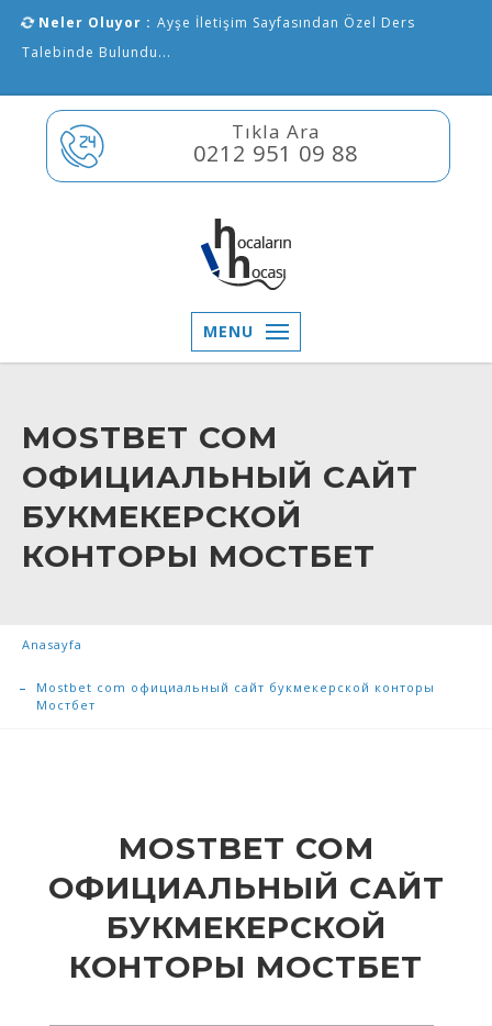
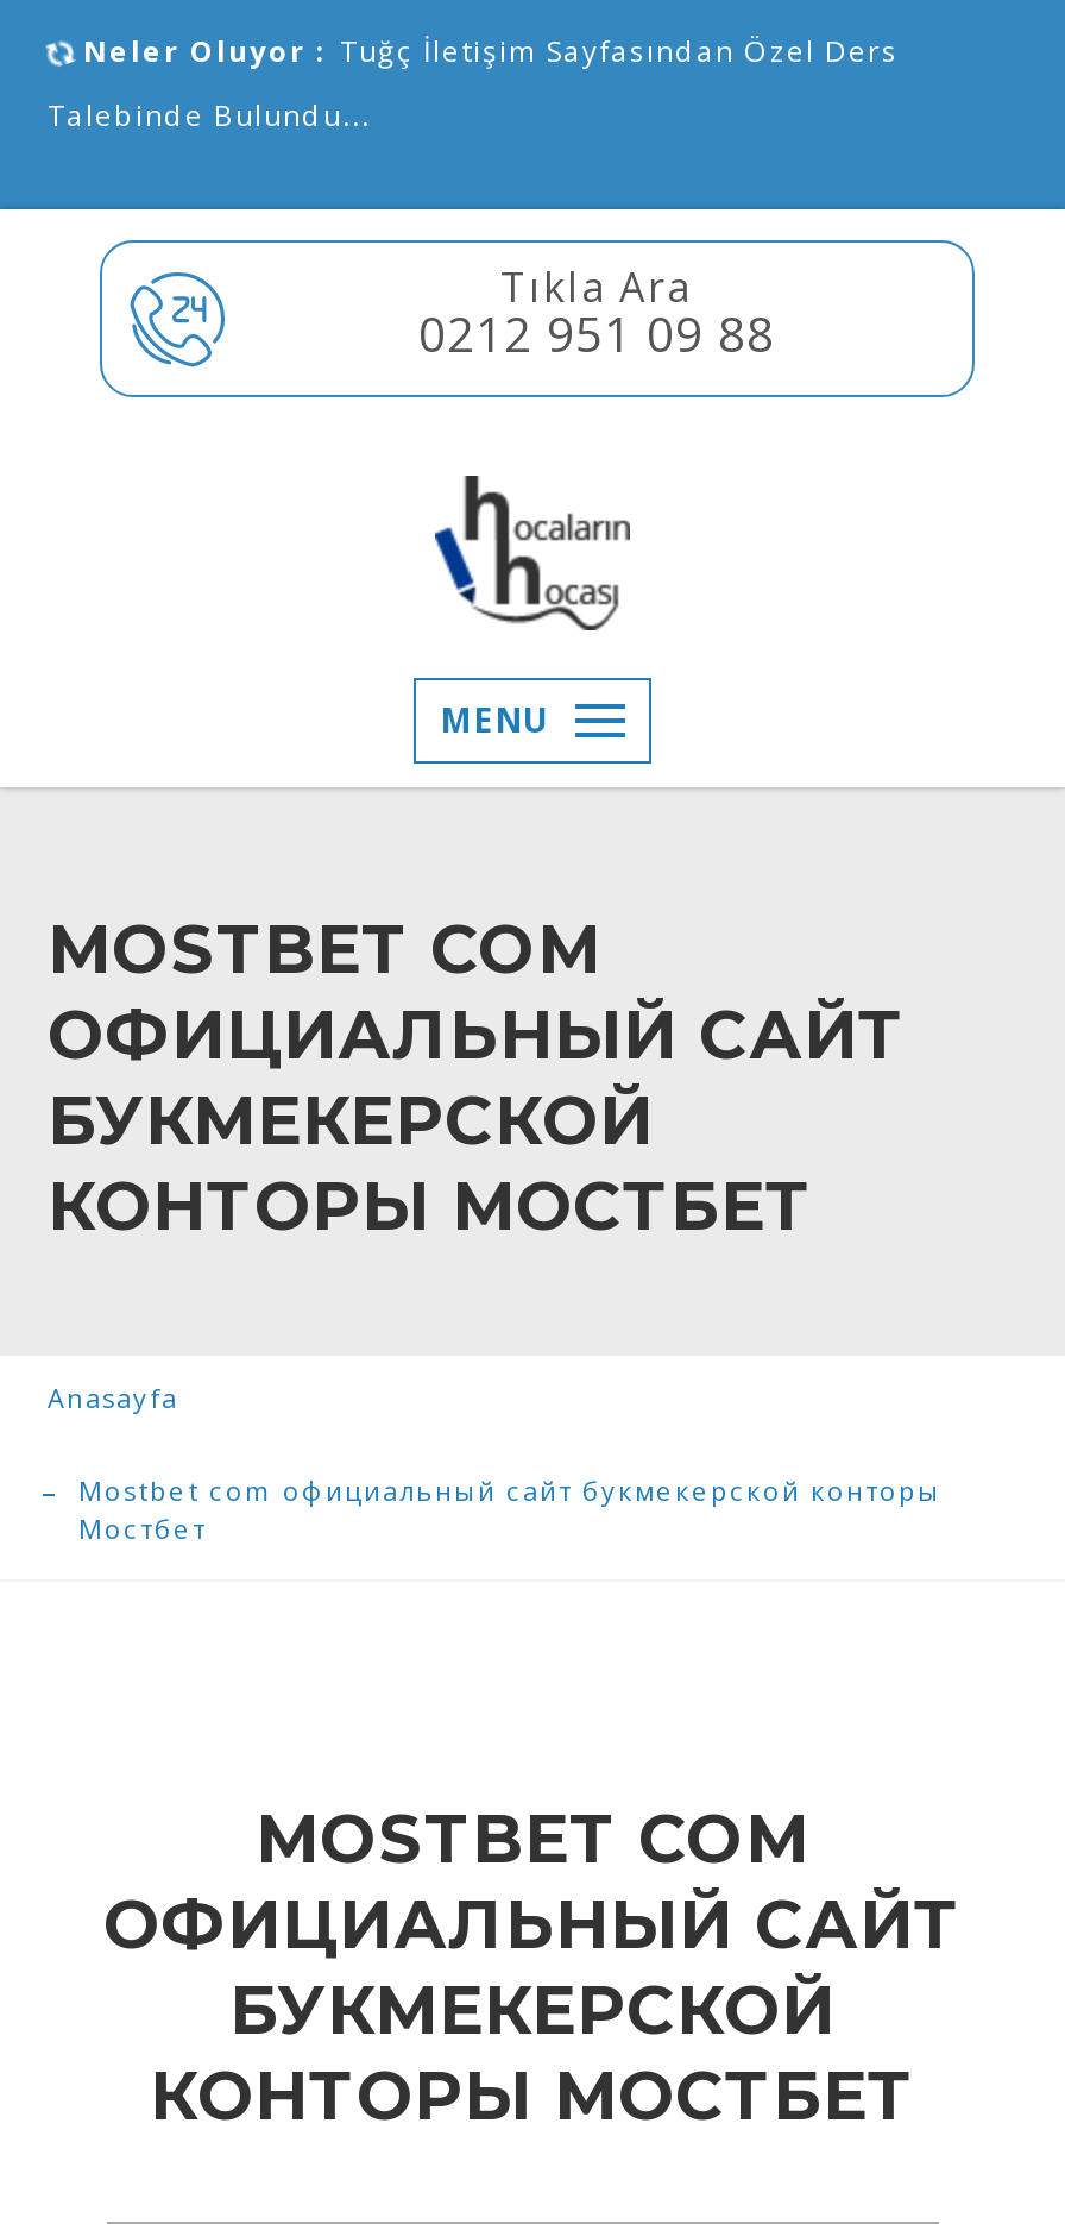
- Neler Oluyor : Ayşe İletişim Sayfasından Özel Ders
+ Neler Oluyor : Tuğç İletişim Sayfasından Özel Ders
